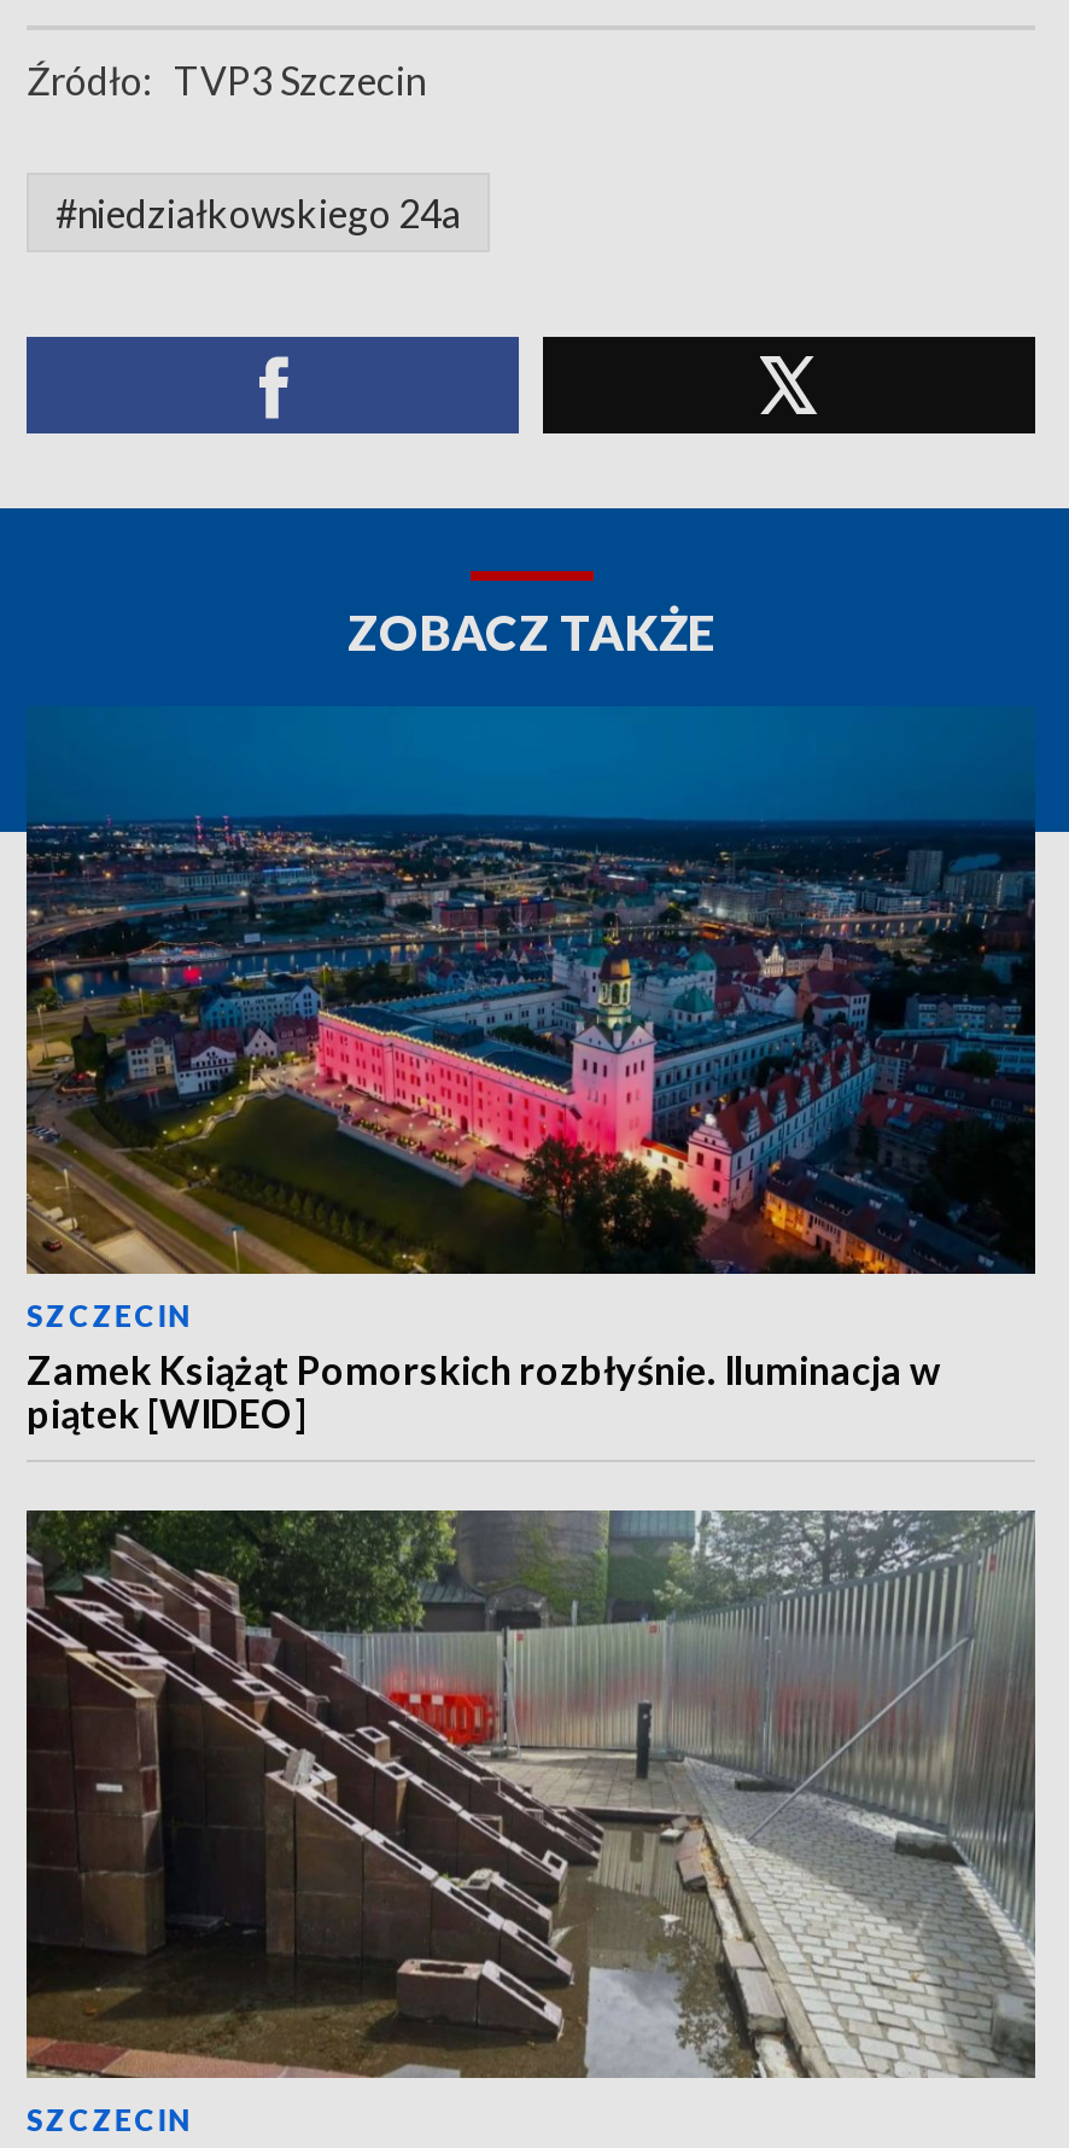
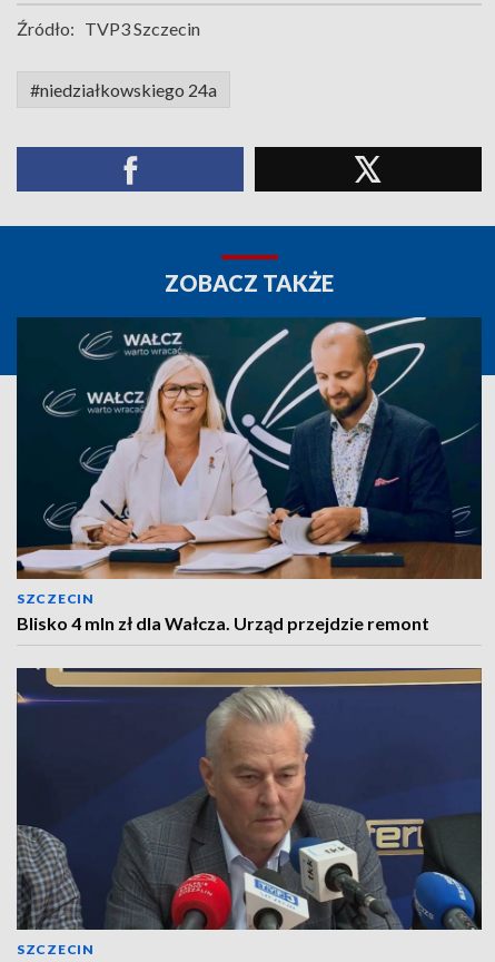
- [image]
- Zamek Książąt Pomorskich rozbłyśnie. Iluminacja w
- piątek [WIDEO]
+ [image]
+ Blisko 4 mln zł dla Wałcza. Urząd przejdzie remont

- [image]
+ [image]
